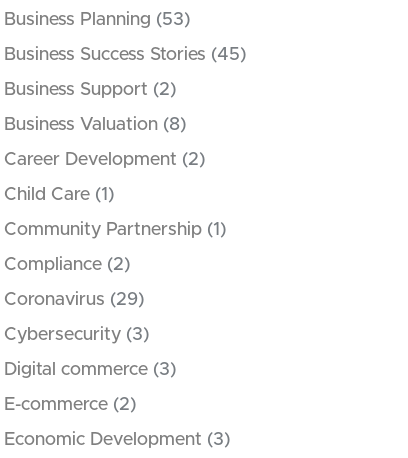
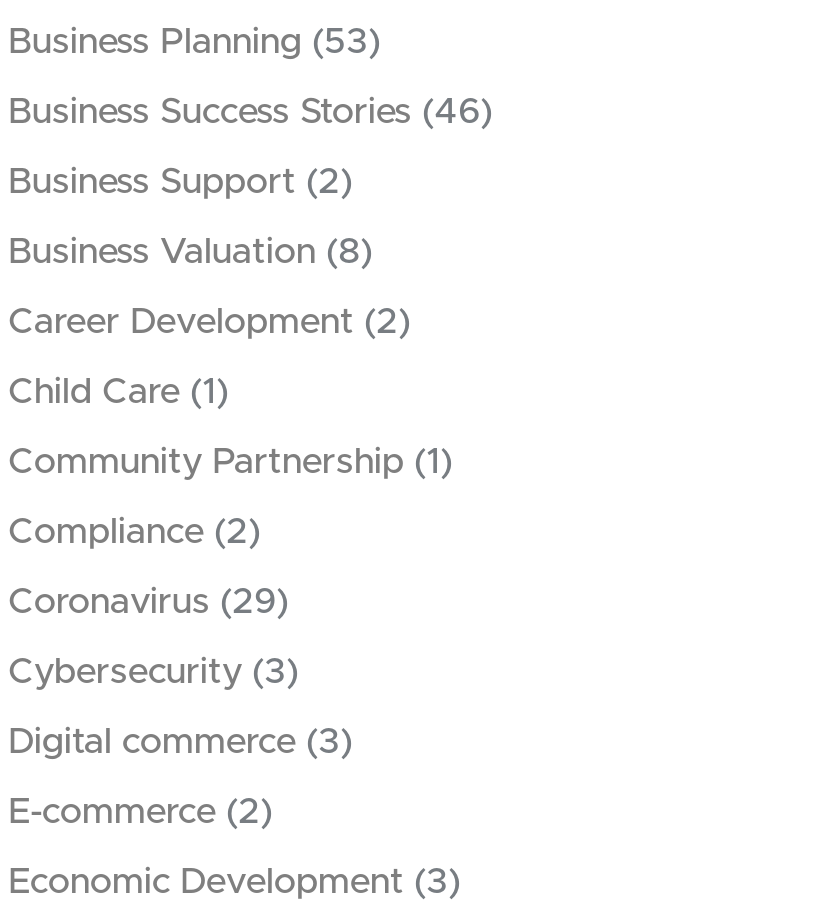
- Business Success Stories (45)
+ Business Success Stories (46)
